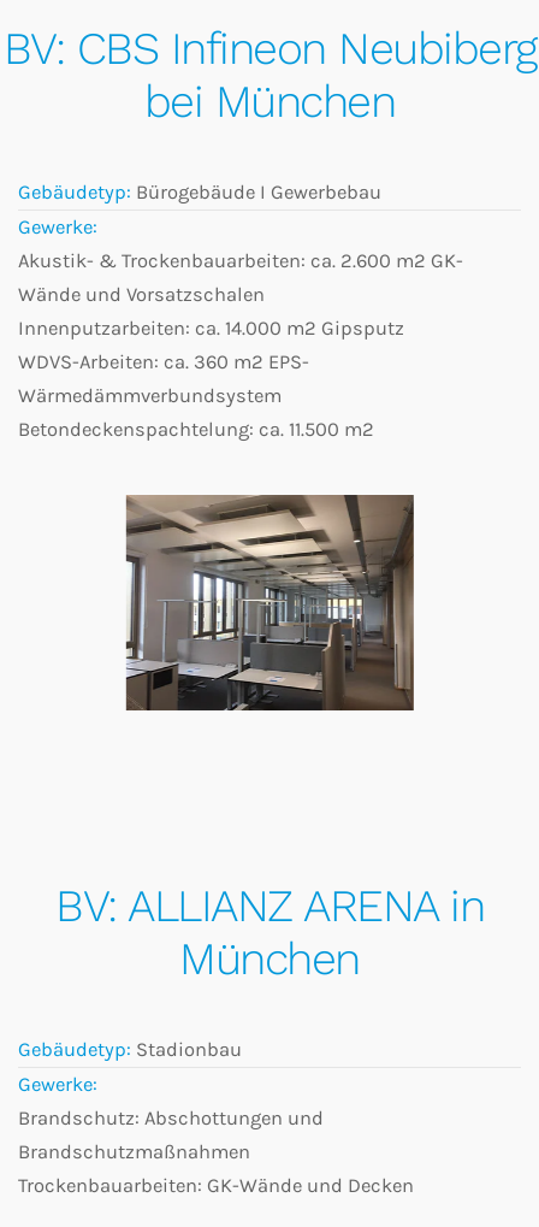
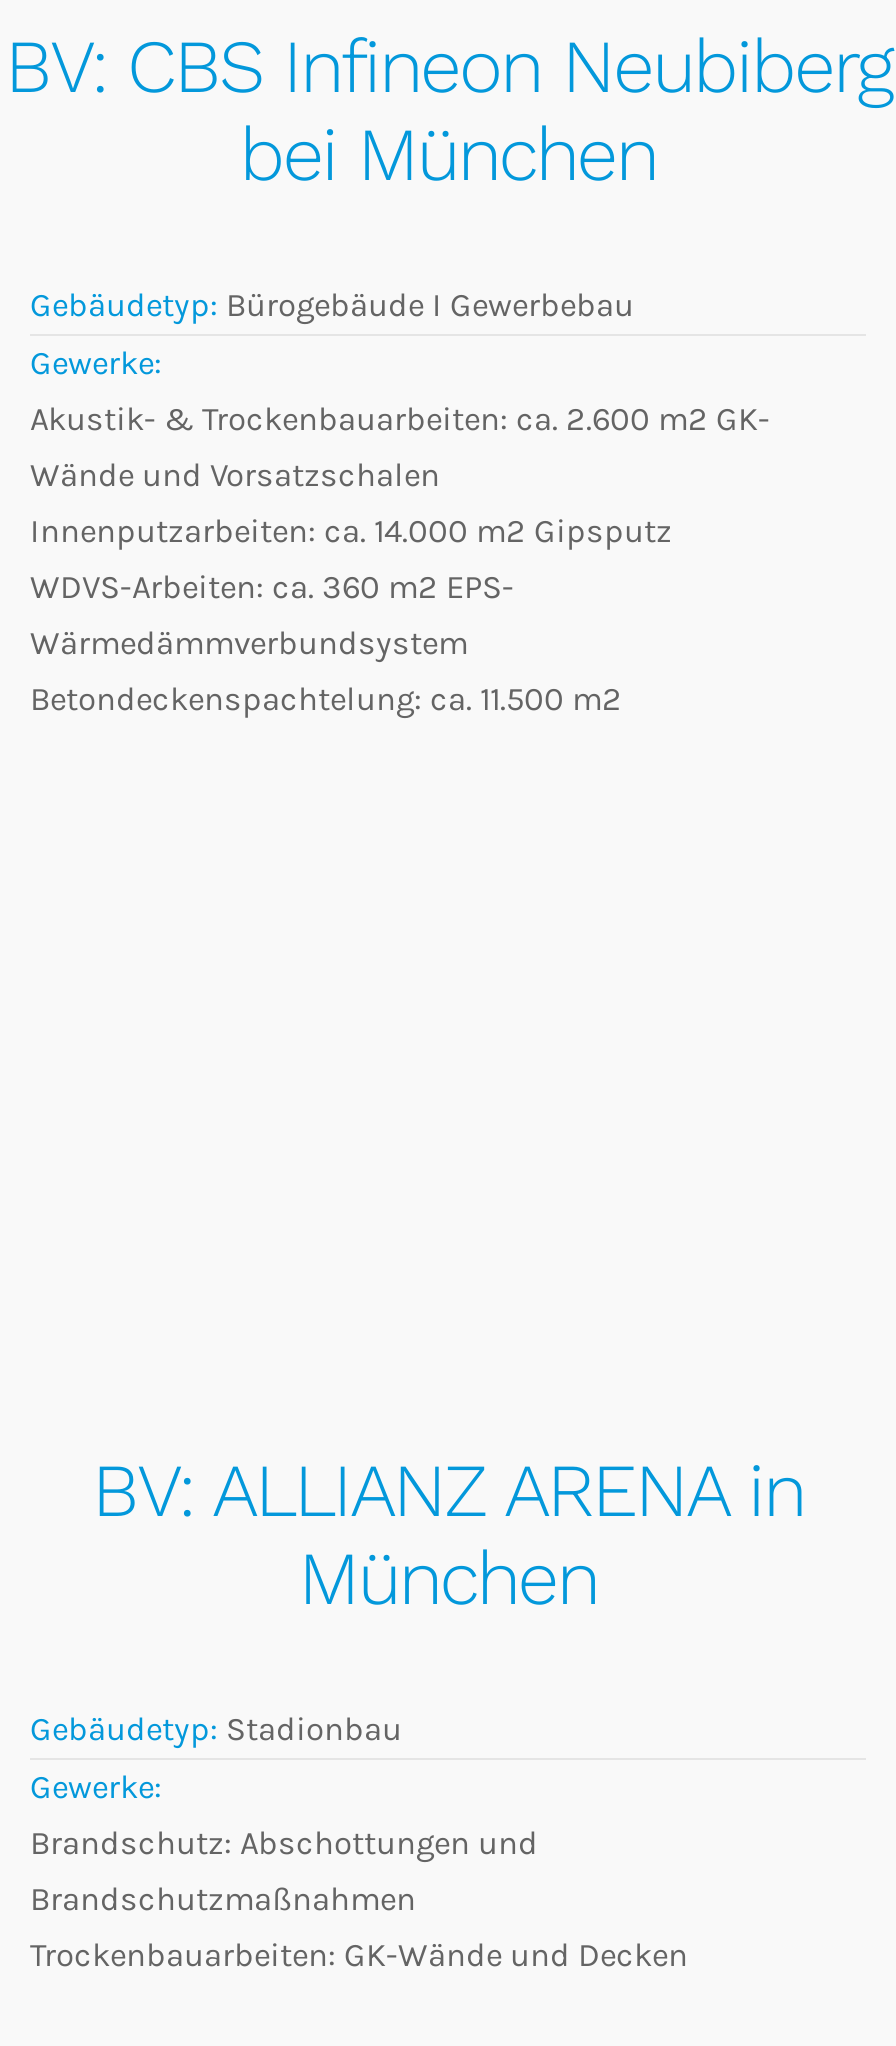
- [image]
